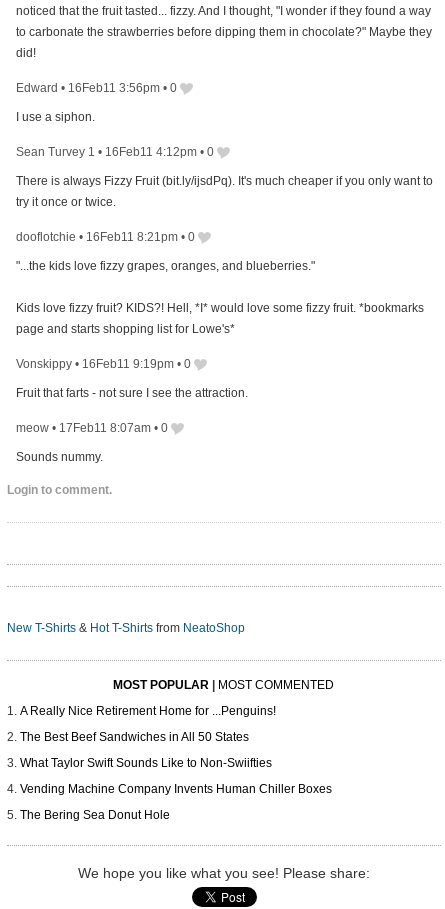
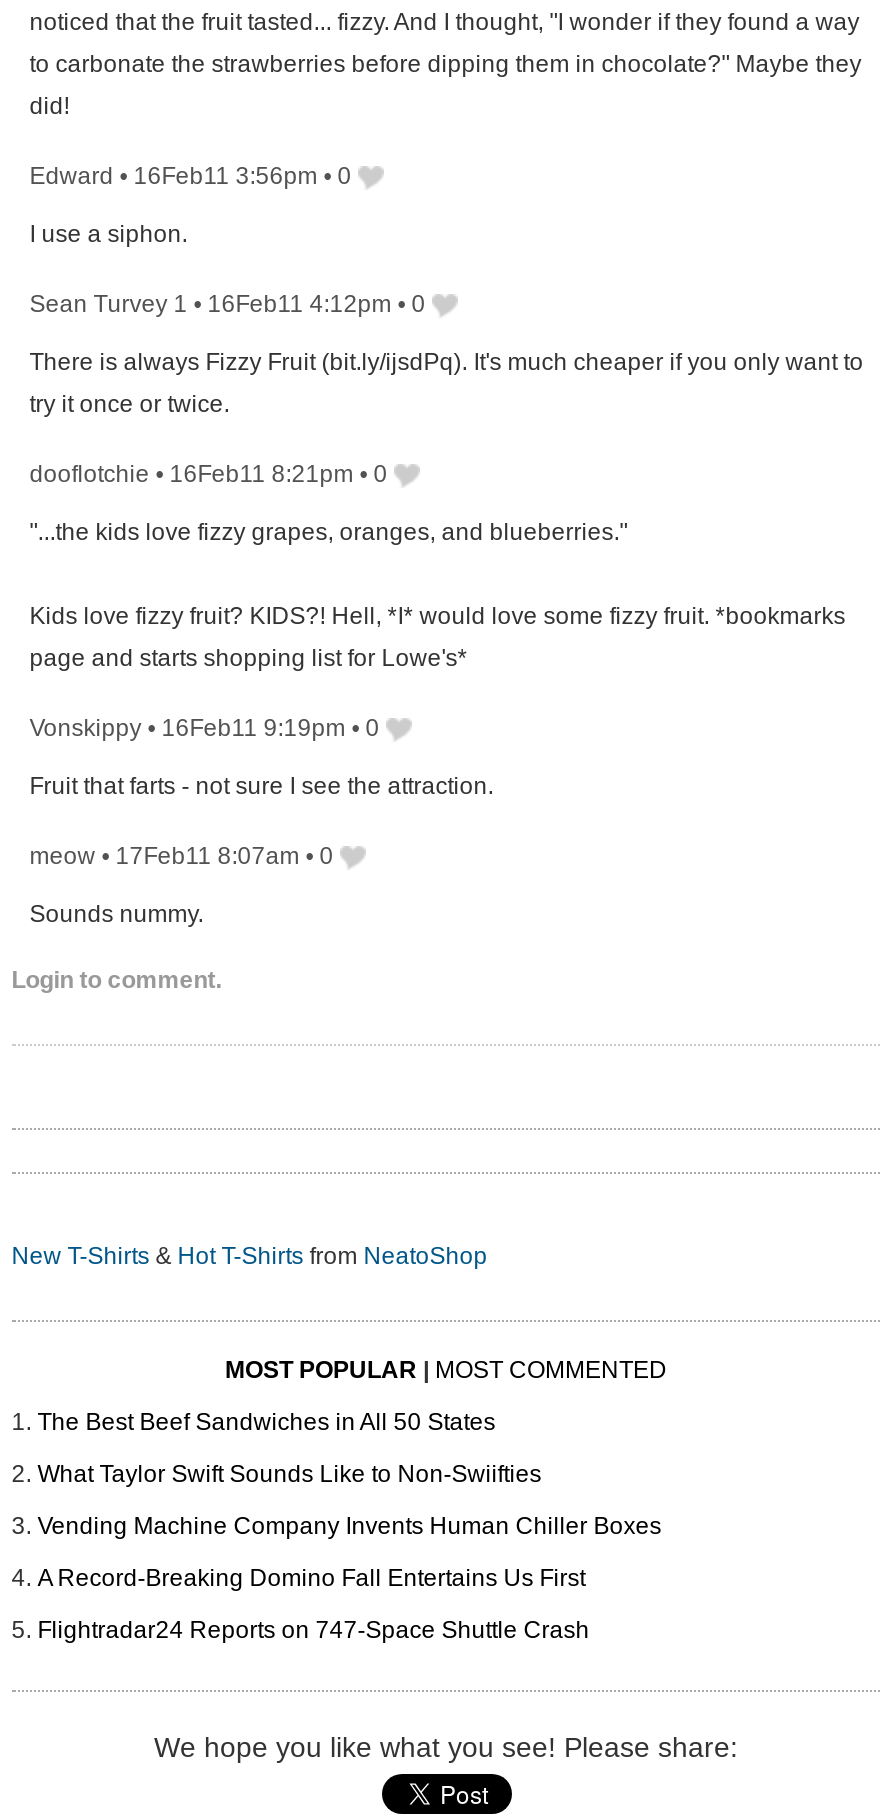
- A Really Nice Retirement Home for ...Penguins!

moved up: The Best Beef Sandwiches in All 50 States | What Taylor Swift Sounds Like to Non-Swiifties | Vending Machine Company Invents Human Chiller Boxes

- The Bering Sea Donut Hole
+ A Record-Breaking Domino Fall Entertains Us First
+ Flightradar24 Reports on 747-Space Shuttle Crash
